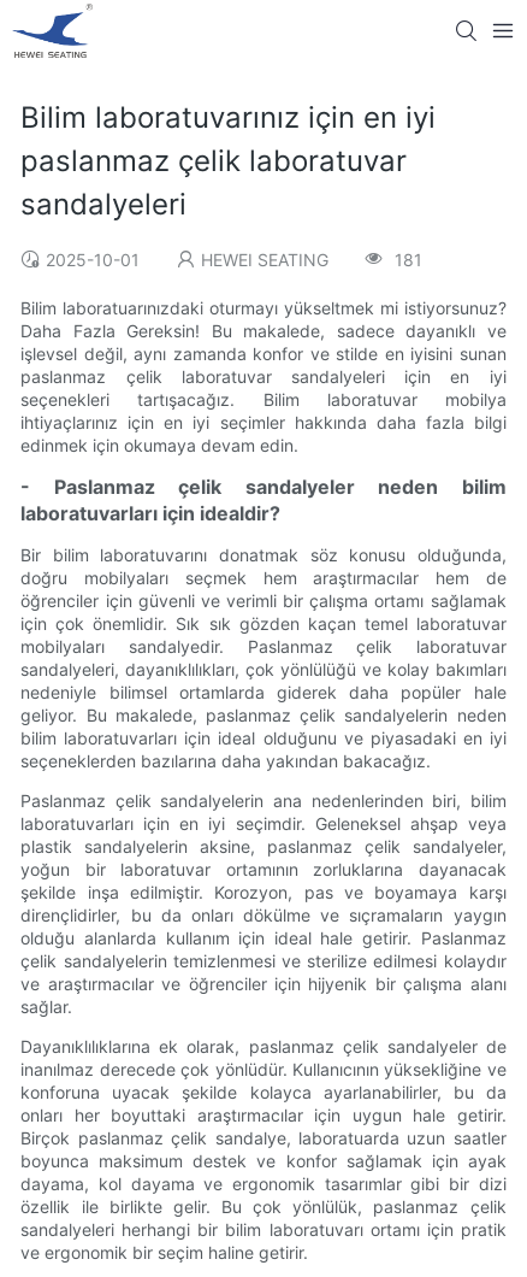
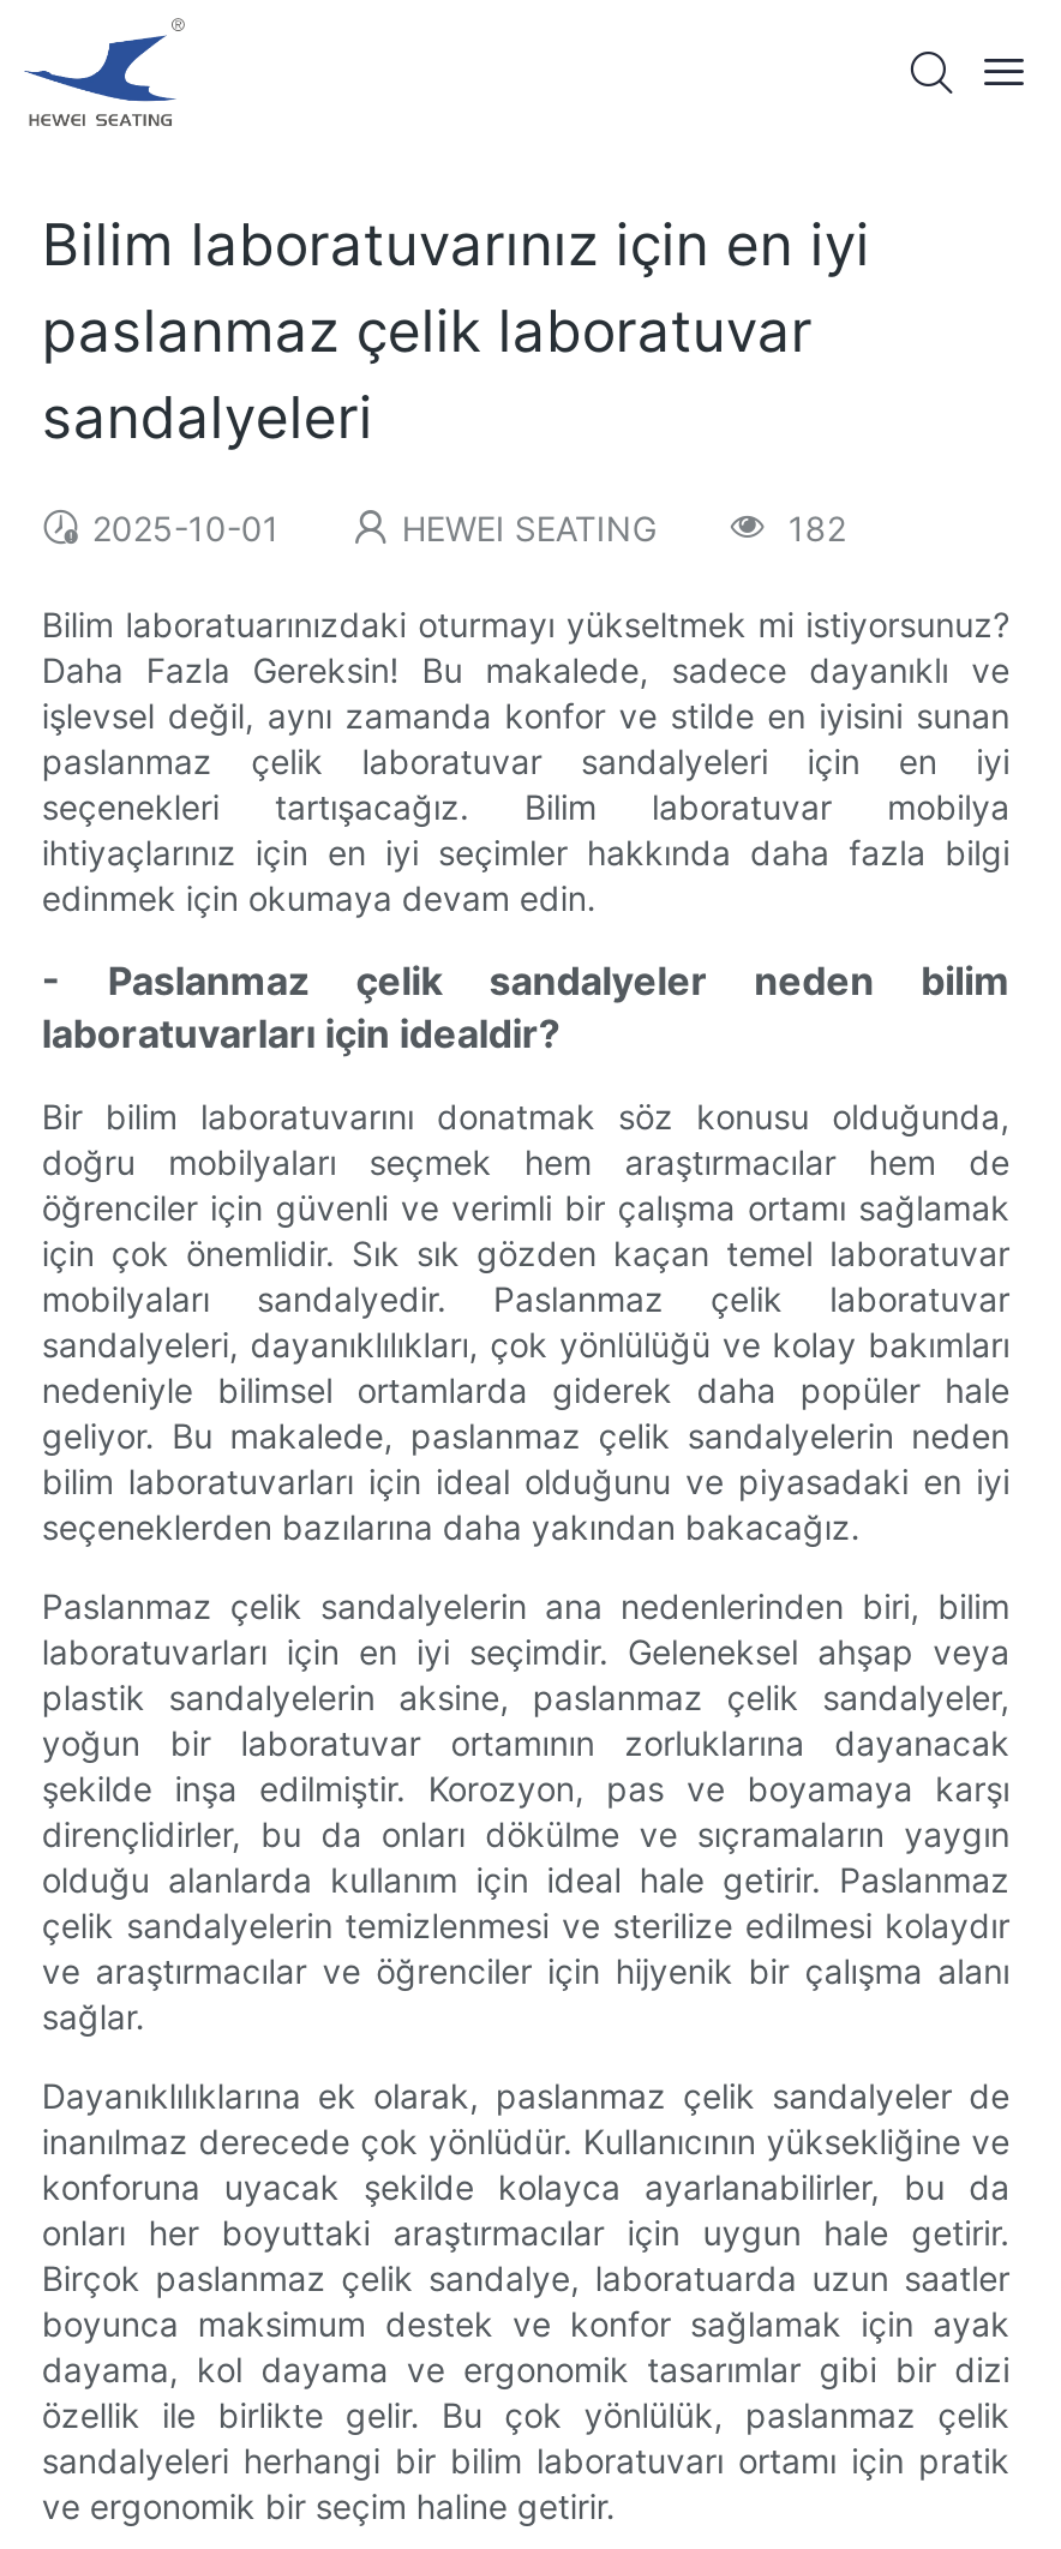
- 181
+ 182
